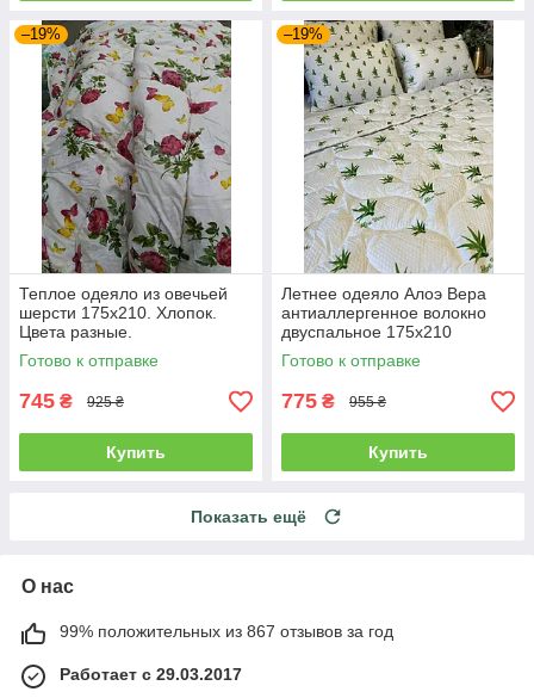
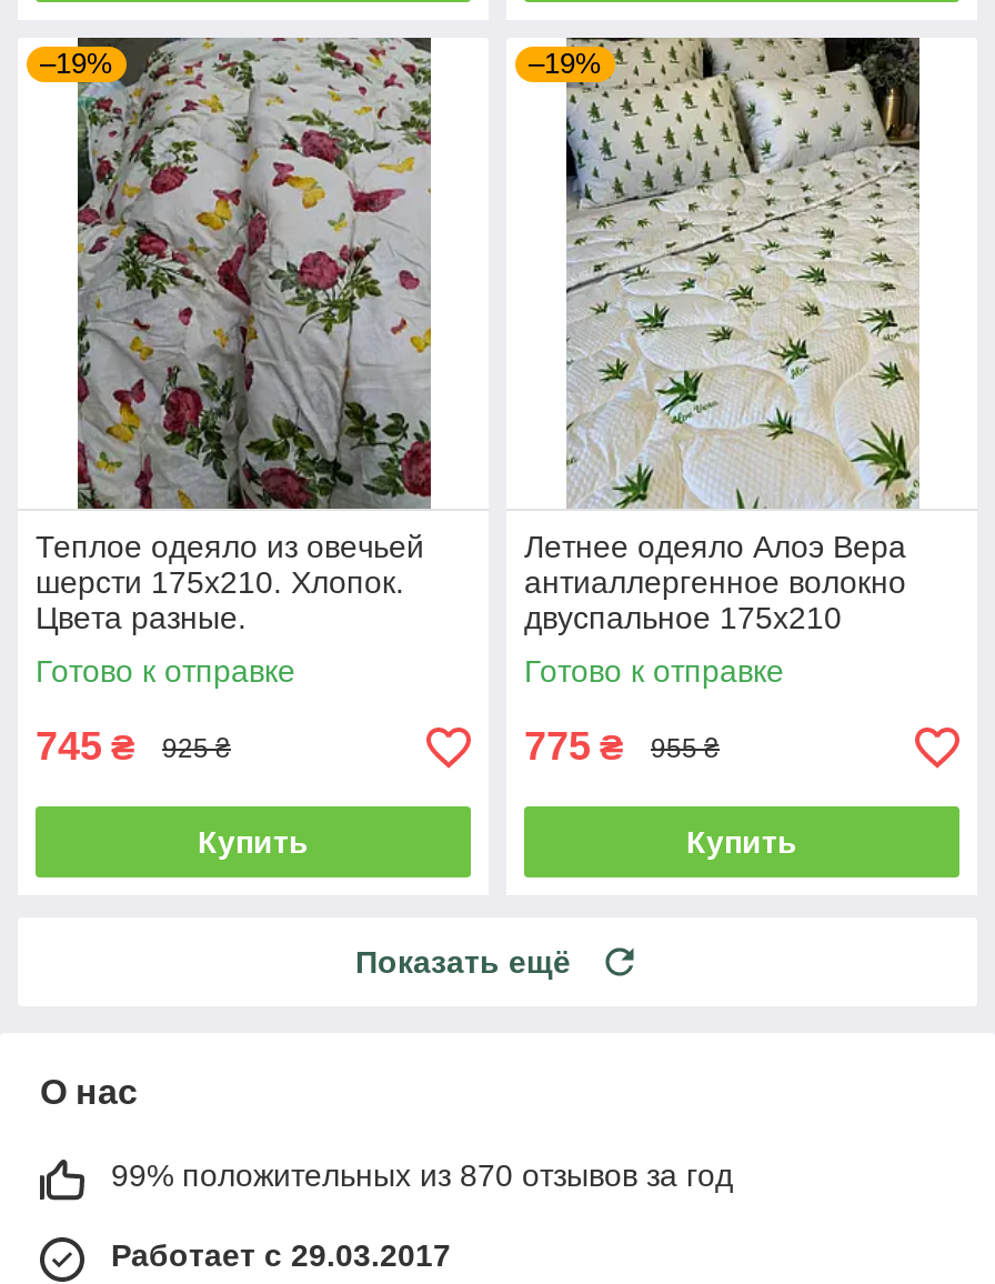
- 99% положительных из 867 отзывов за год
+ 99% положительных из 870 отзывов за год
